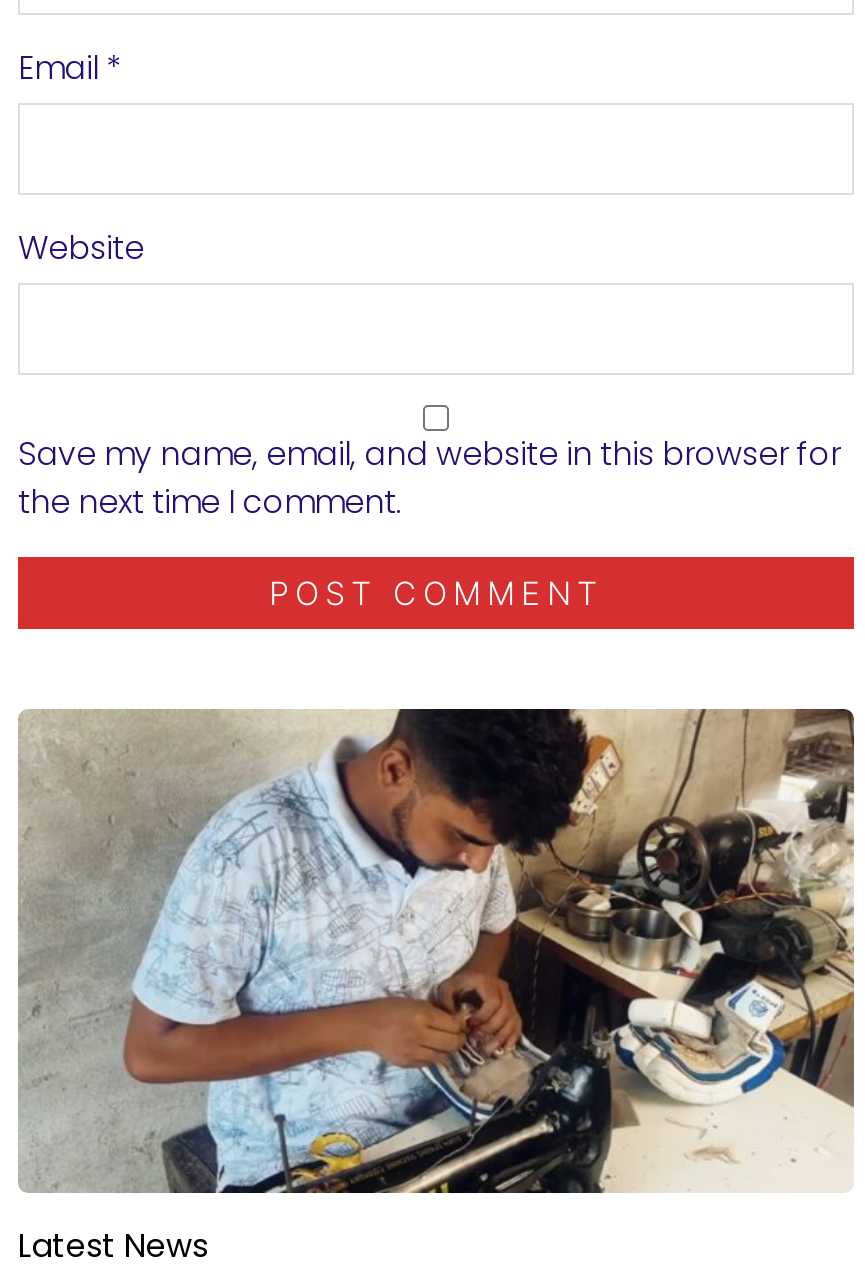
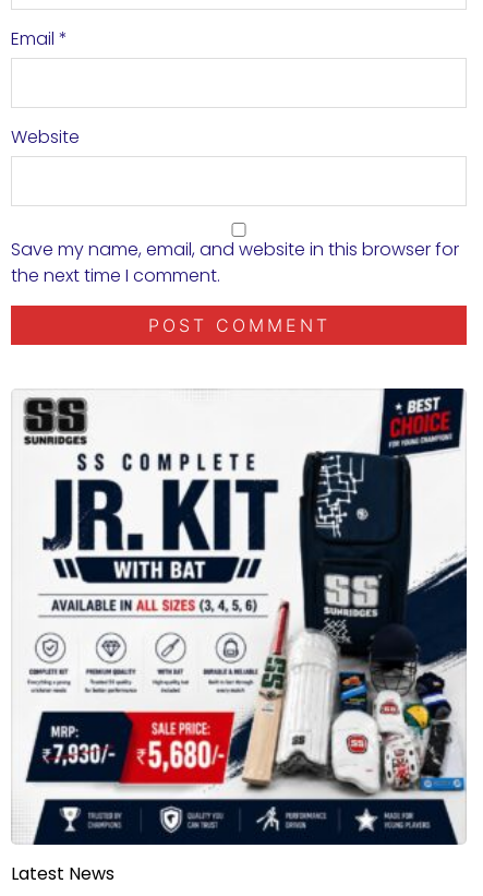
- [image]
+ [image]
